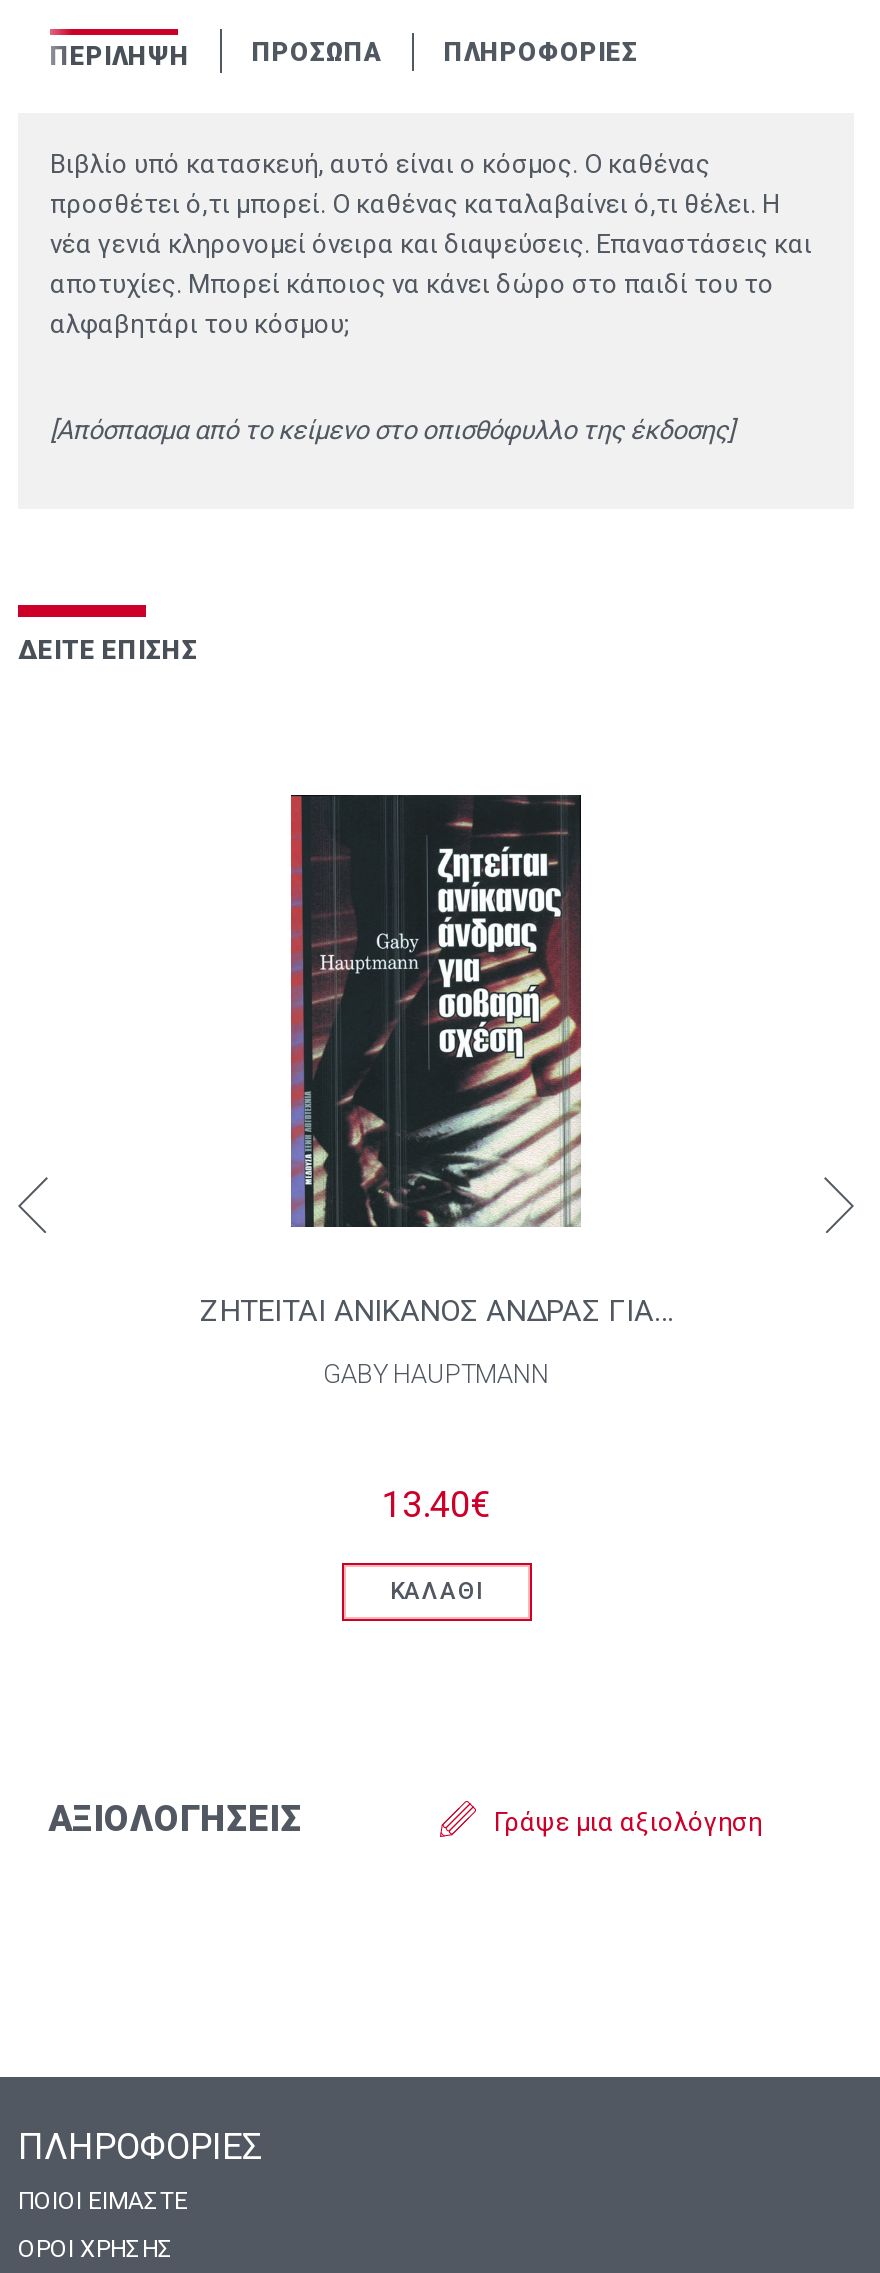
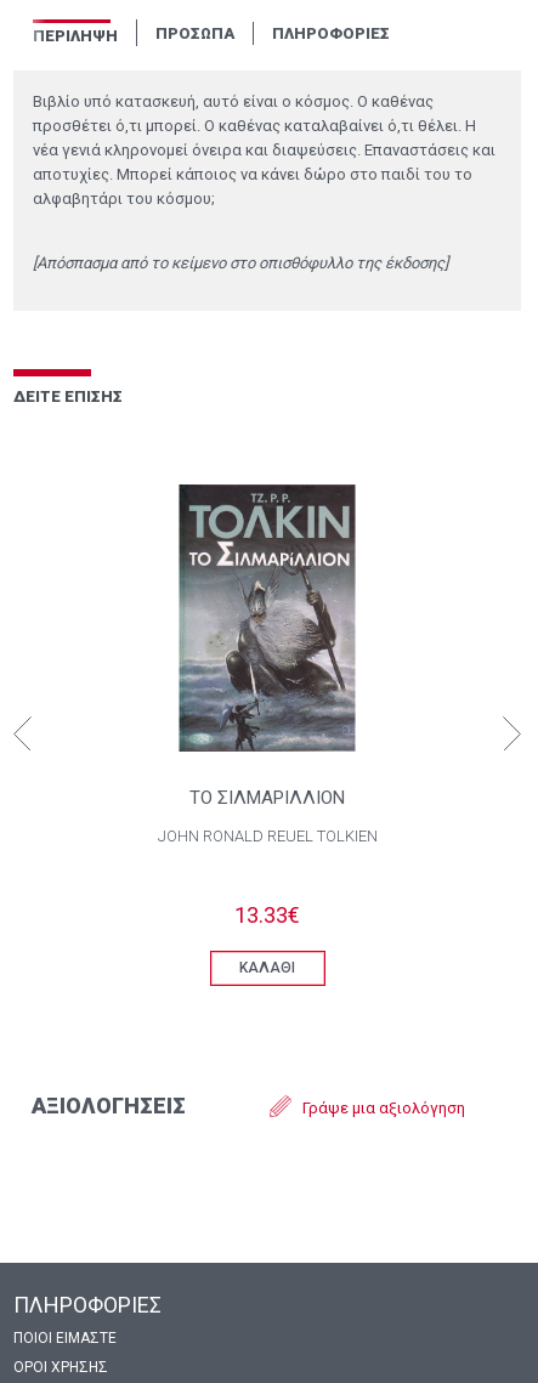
- [image]
- ΖΗΤΕΊΤΑΙ ΑΝΊΚΑΝΟΣ ΆΝΔΡΑΣ ΓΙΑ…
+ [image]
+ ΤΟ ΣΙΛΜΑΡΊΛΛΙΟΝ

- GABY HAUPTMANN
+ JOHN RONALD REUEL TOLKIEN

- 13.40€
+ 13.33€
